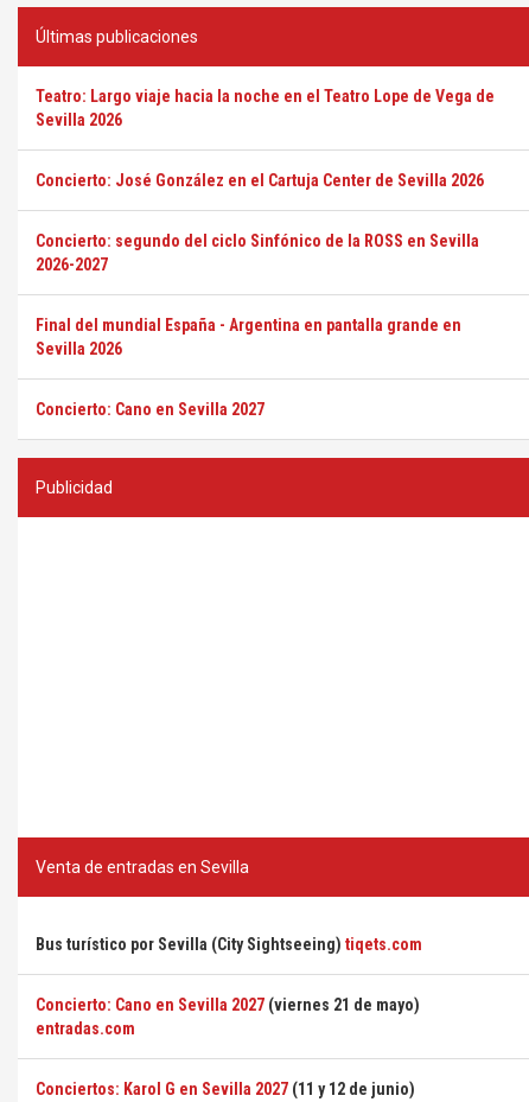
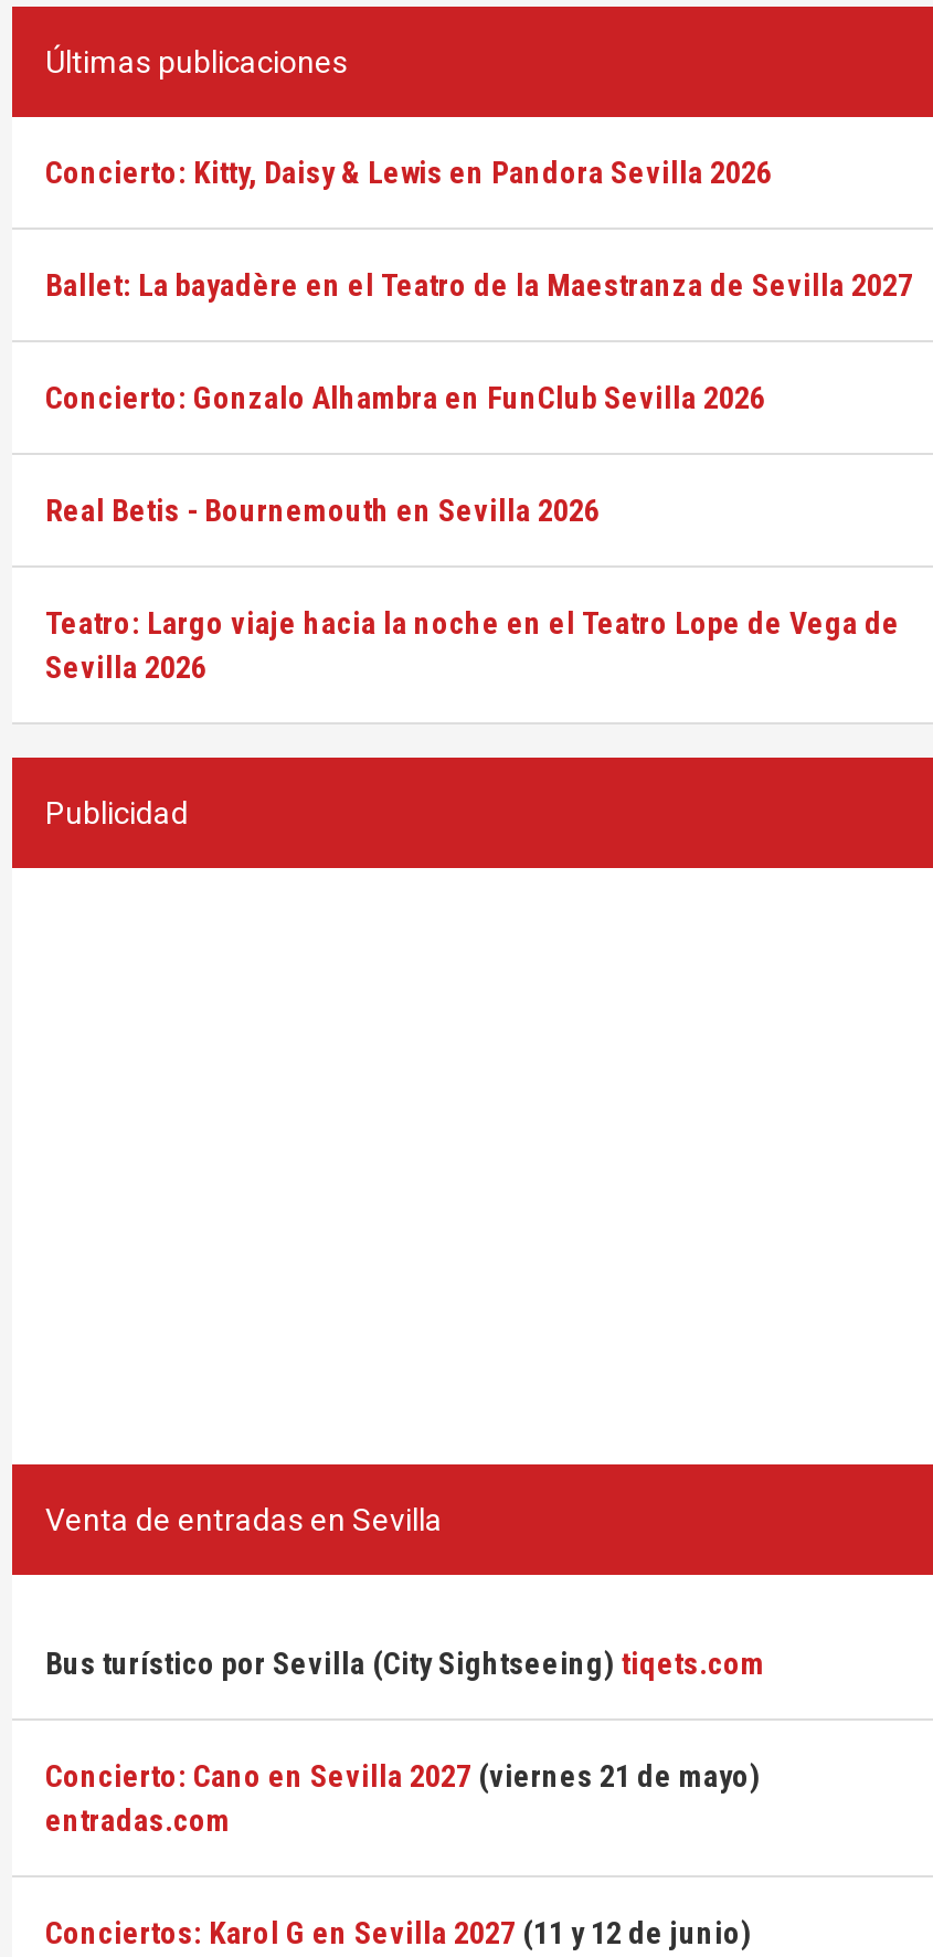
+ Concierto: Kitty, Daisy & Lewis en Pandora Sevilla 2026
+ Ballet: La bayadère en el Teatro de la Maestranza de Sevilla 2027
+ Concierto: Gonzalo Alhambra en FunClub Sevilla 2026
+ Real Betis - Bournemouth en Sevilla 2026

moved down: Teatro: Largo viaje hacia la noche en el Teatro Lope de Vega de | Sevilla 2026

- Concierto: José González en el Cartuja Center de Sevilla 2026
- Concierto: segundo del ciclo Sinfónico de la ROSS en Sevilla
- 2026-2027
- Final del mundial España - Argentina en pantalla grande en
- Sevilla 2026
- Concierto: Cano en Sevilla 2027
